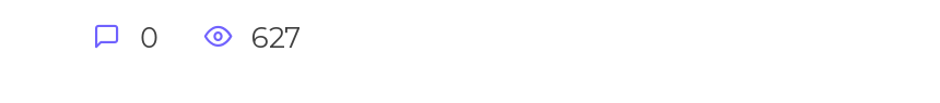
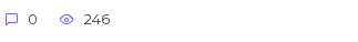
- 627
+ 246
